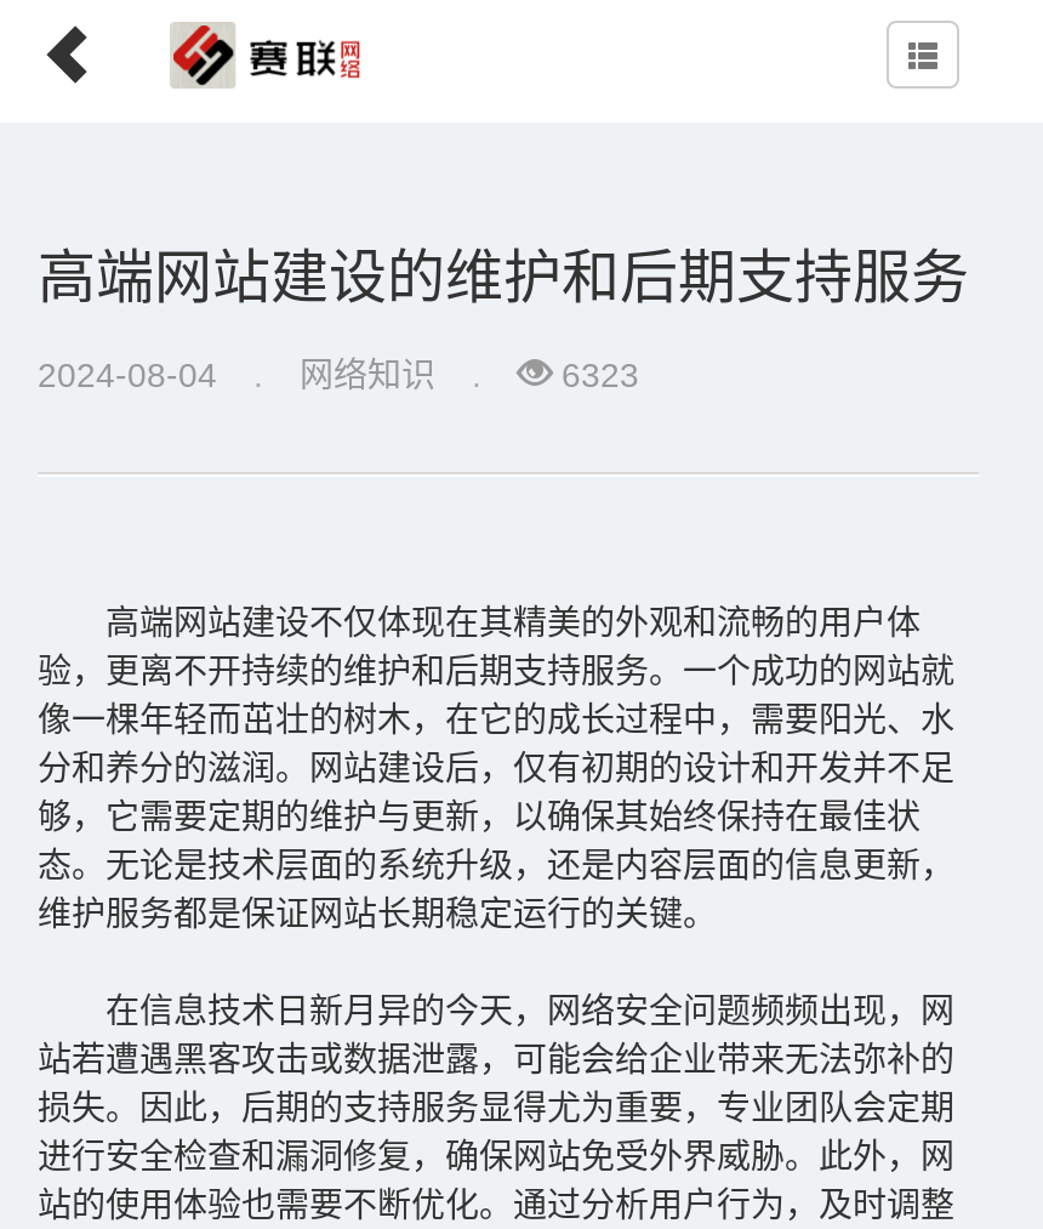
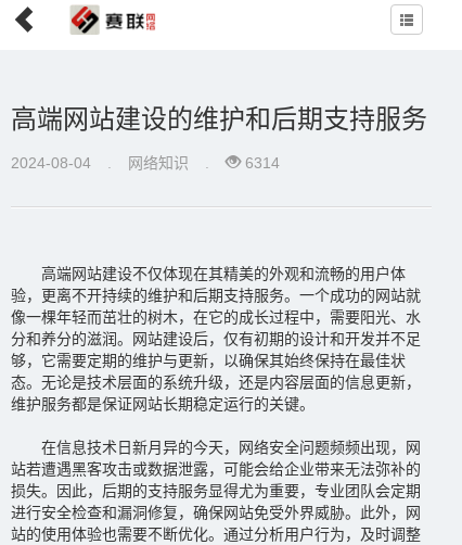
- 6323
+ 6314
